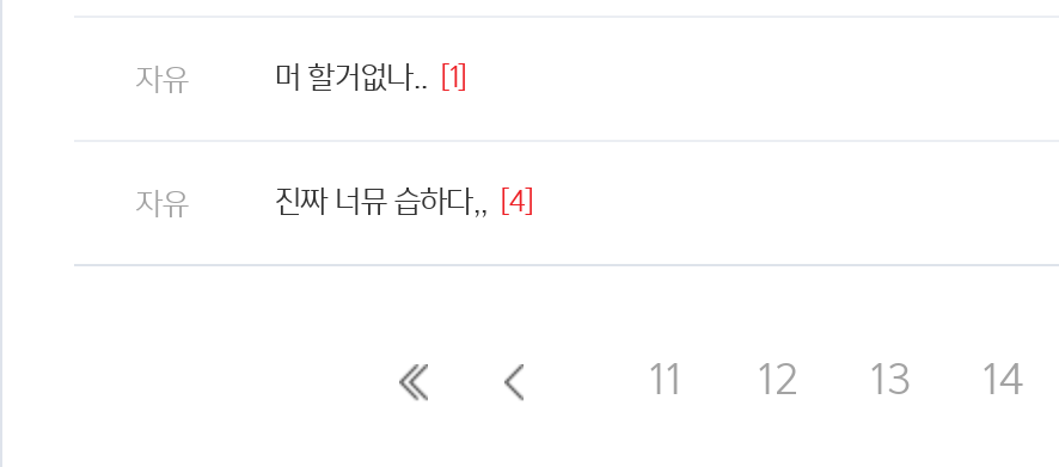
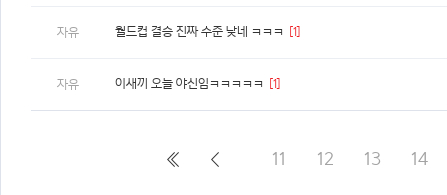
- 머 할거없나.. [1]
+ 월드컵 결승 진짜 수준 낮네 ㅋㅋㅋ [1]

- 진짜 너뮤 습하다,, [4]
+ 이새끼 오늘 야신임ㅋㅋㅋㅋㅋ [1]
